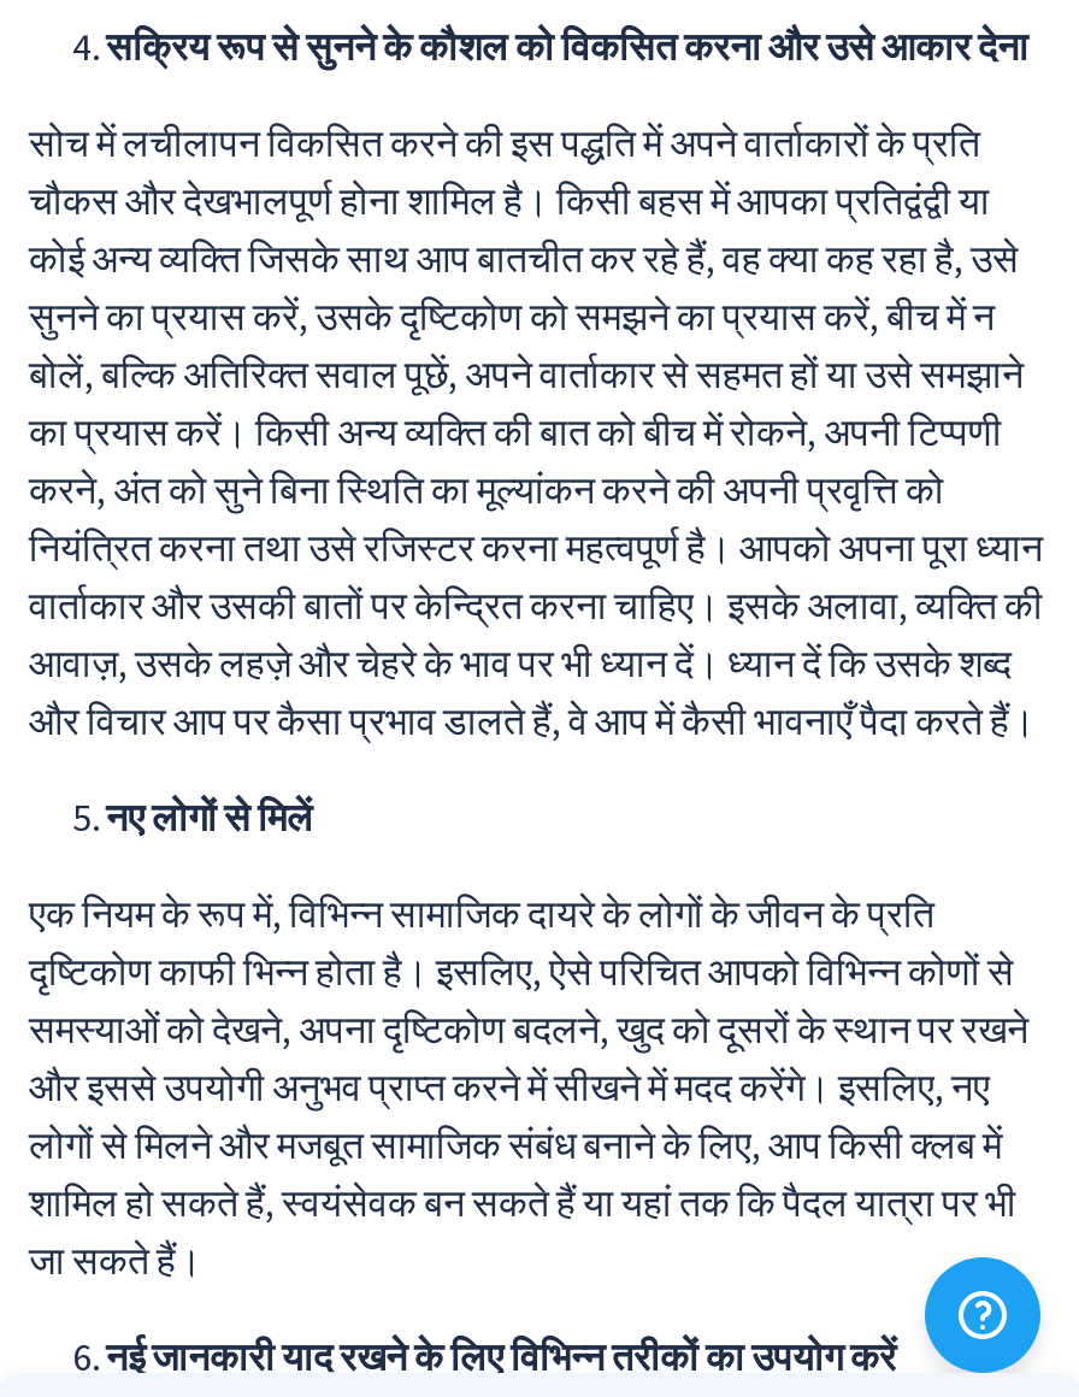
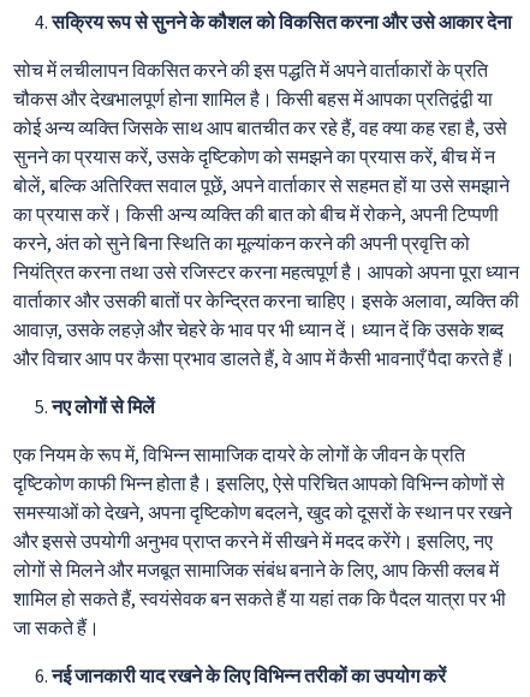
- [image]
